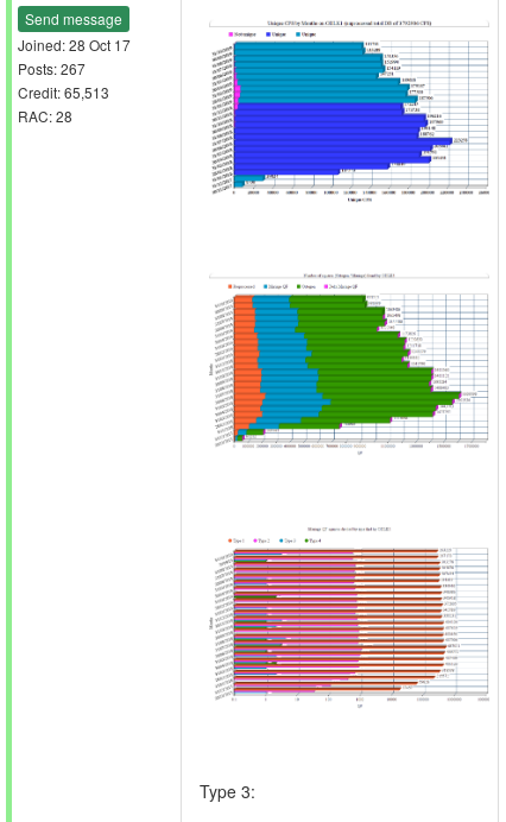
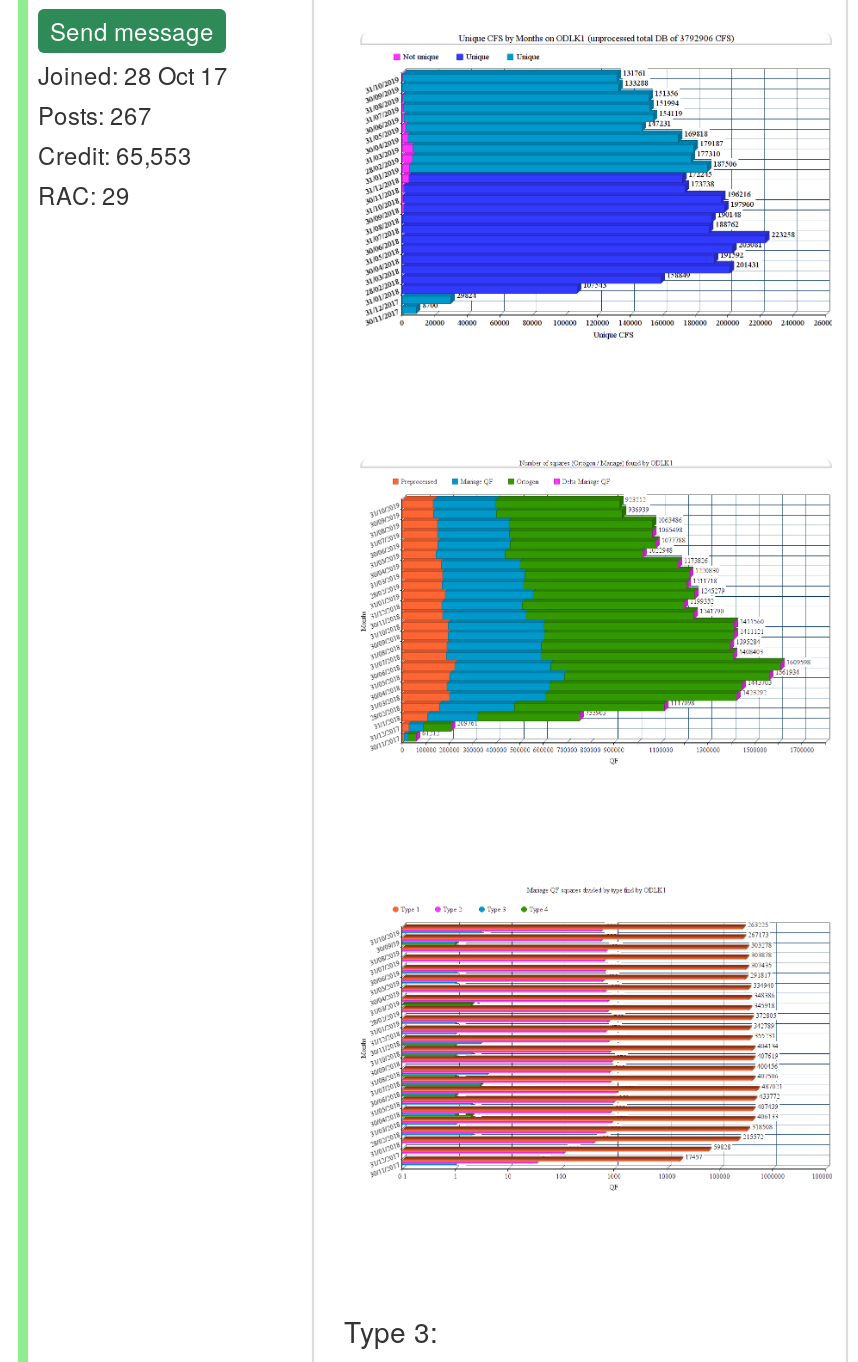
- Credit: 65,513
+ Credit: 65,553

- RAC: 28
+ RAC: 29
